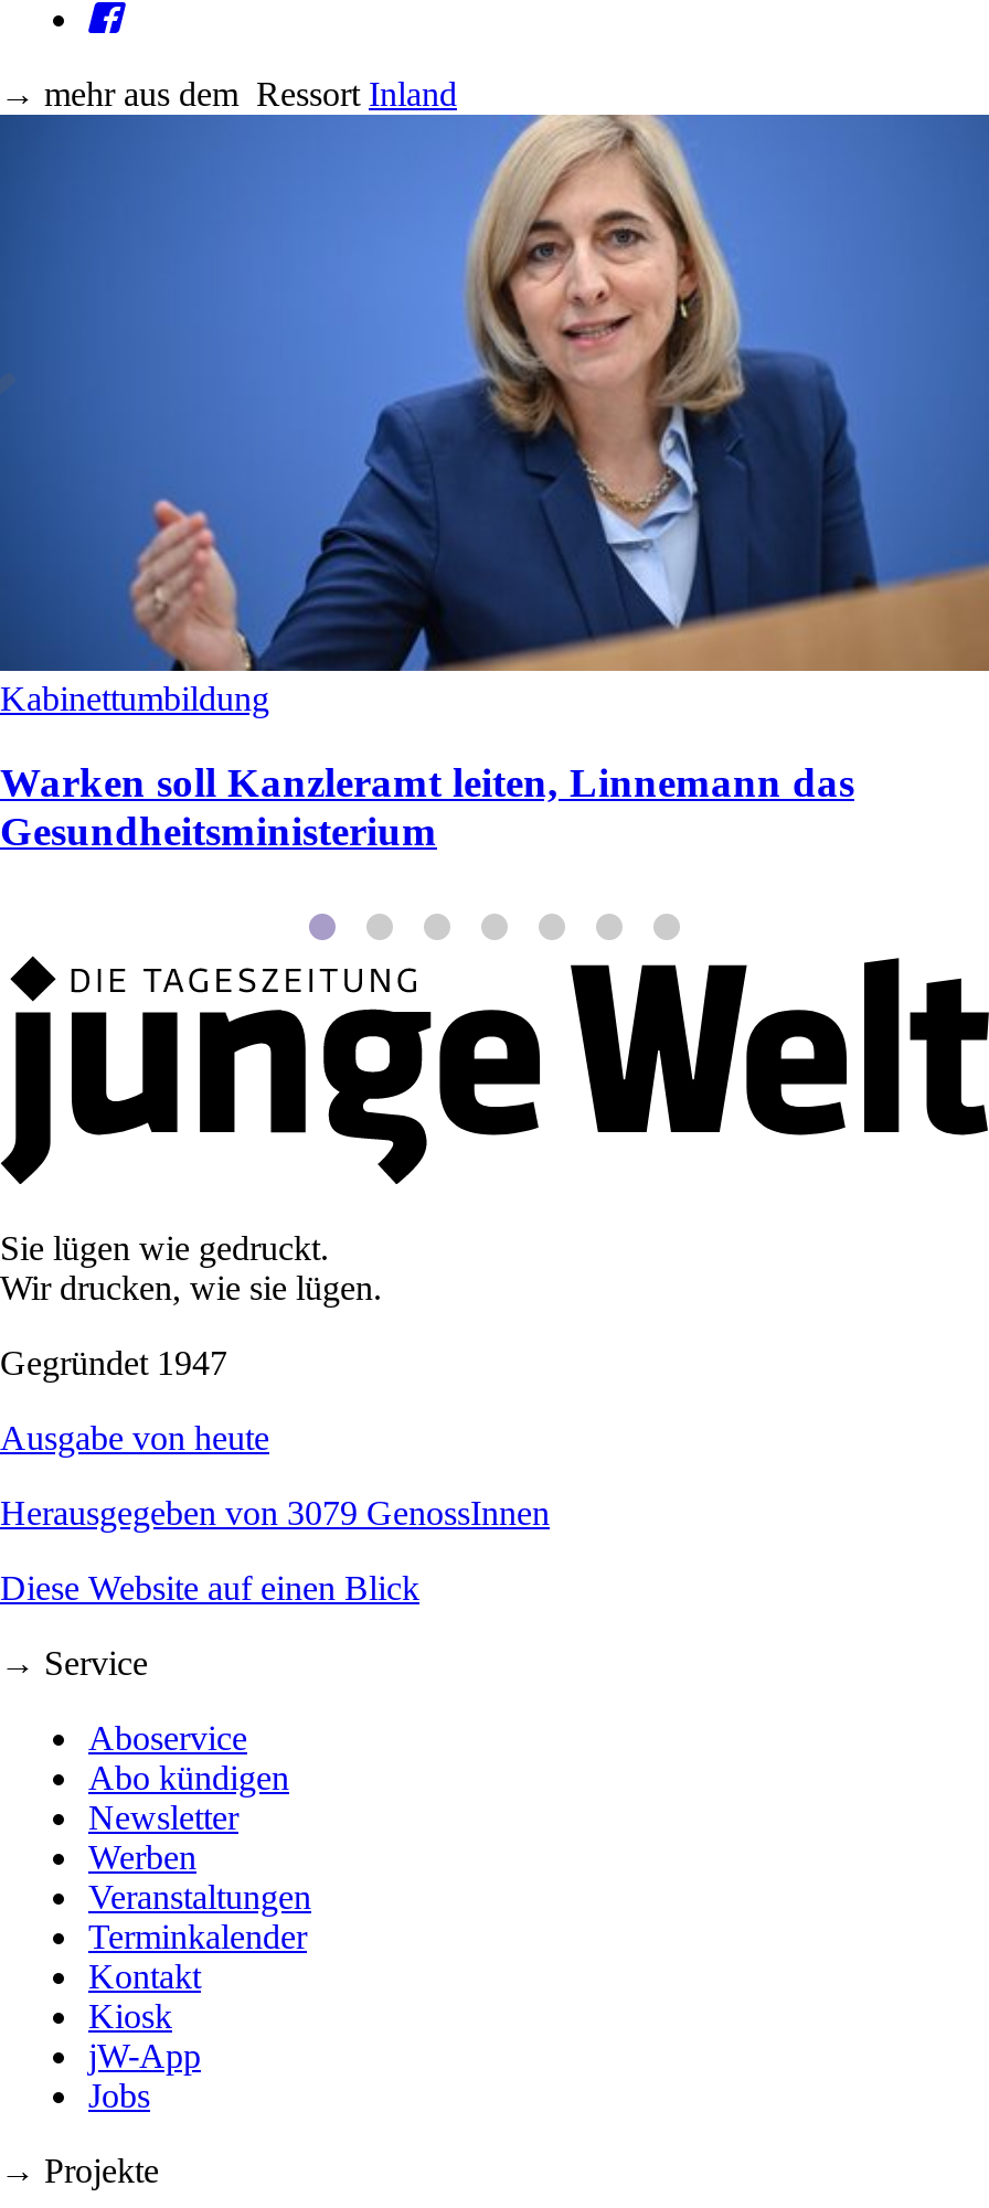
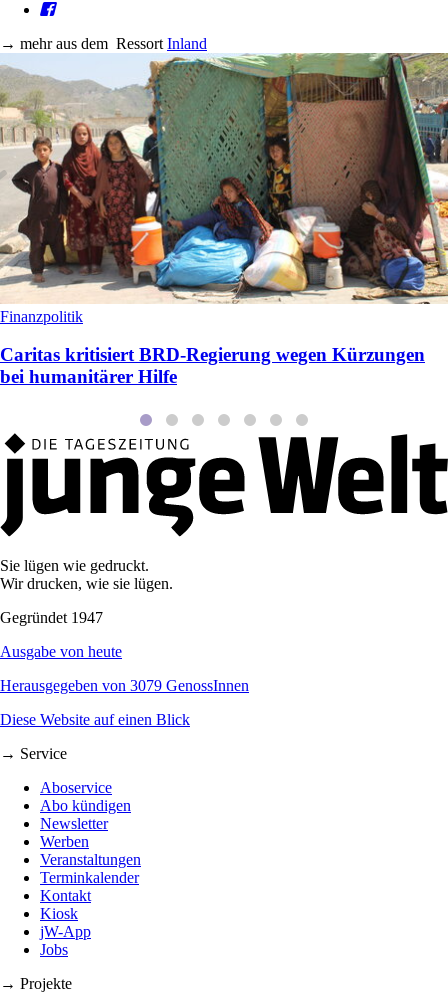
- [image]
- Kabinettumbildung
+ [image]
+ Finanzpolitik

- Warken soll Kanzleramt leiten, Linnemann das
- Gesundheitsministerium
+ Caritas kritisiert BRD-Regierung wegen Kürzungen
+ bei humanitärer Hilfe
